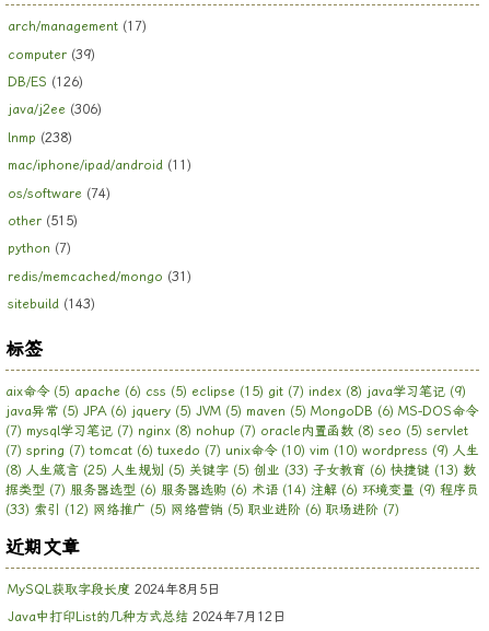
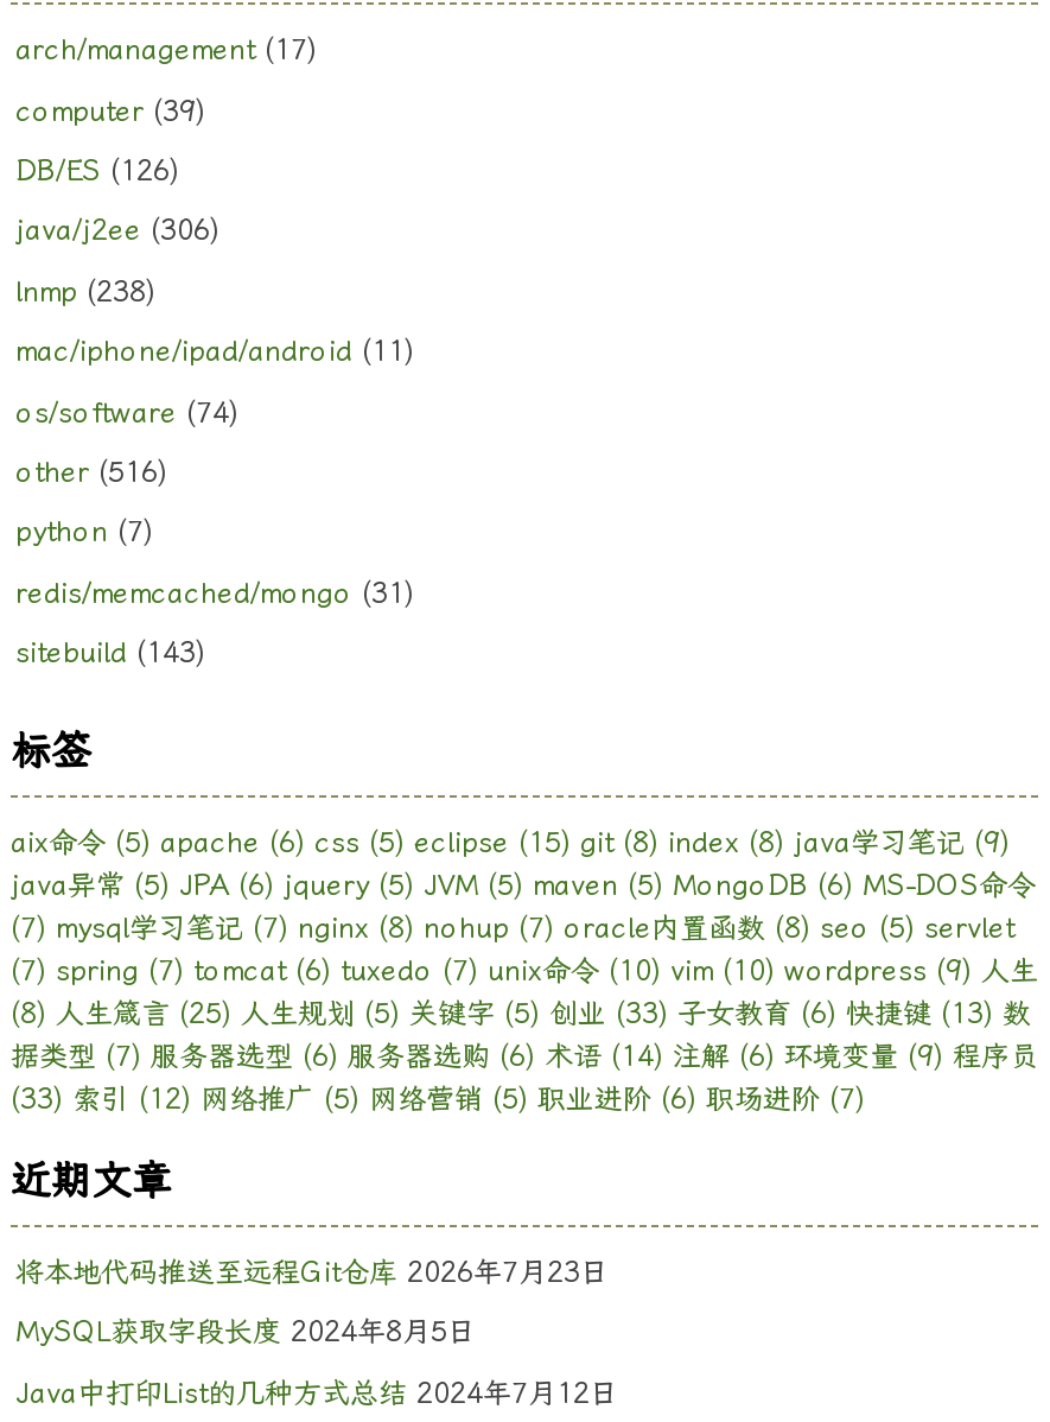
- other (515)
+ other (516)

- aix命令(5) apache (6) css (5) eclipse (15) git (7) index (8) java学习笔记(9)
+ aix命令(5) apache (6) css (5) eclipse (15) git (8) index (8) java学习笔记(9)

+ 将本地代码推送至远程Git仓库 2026年7月23日
